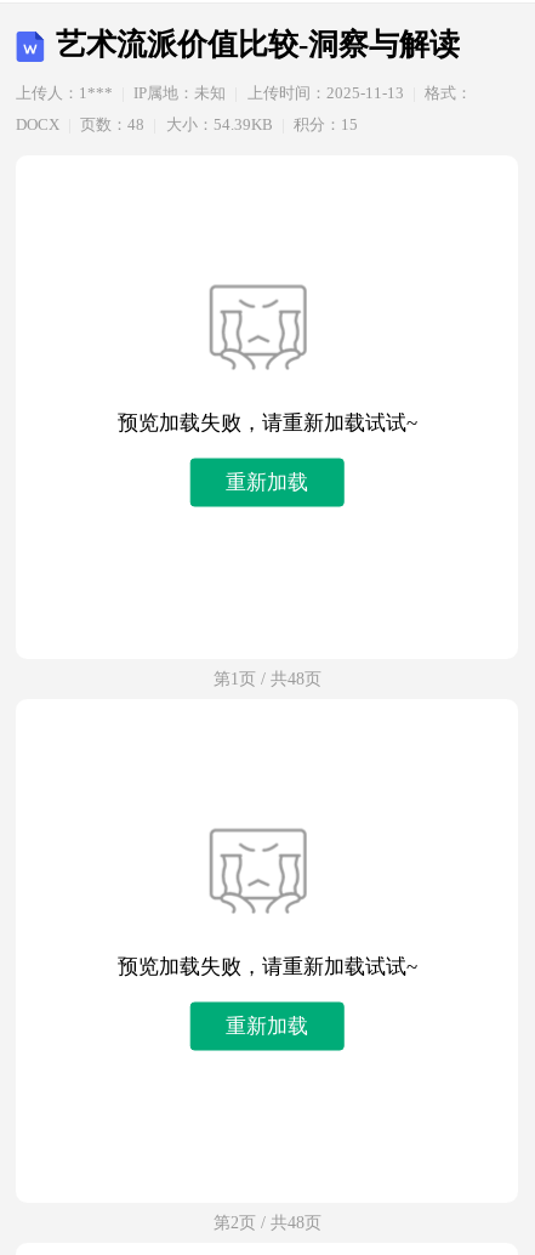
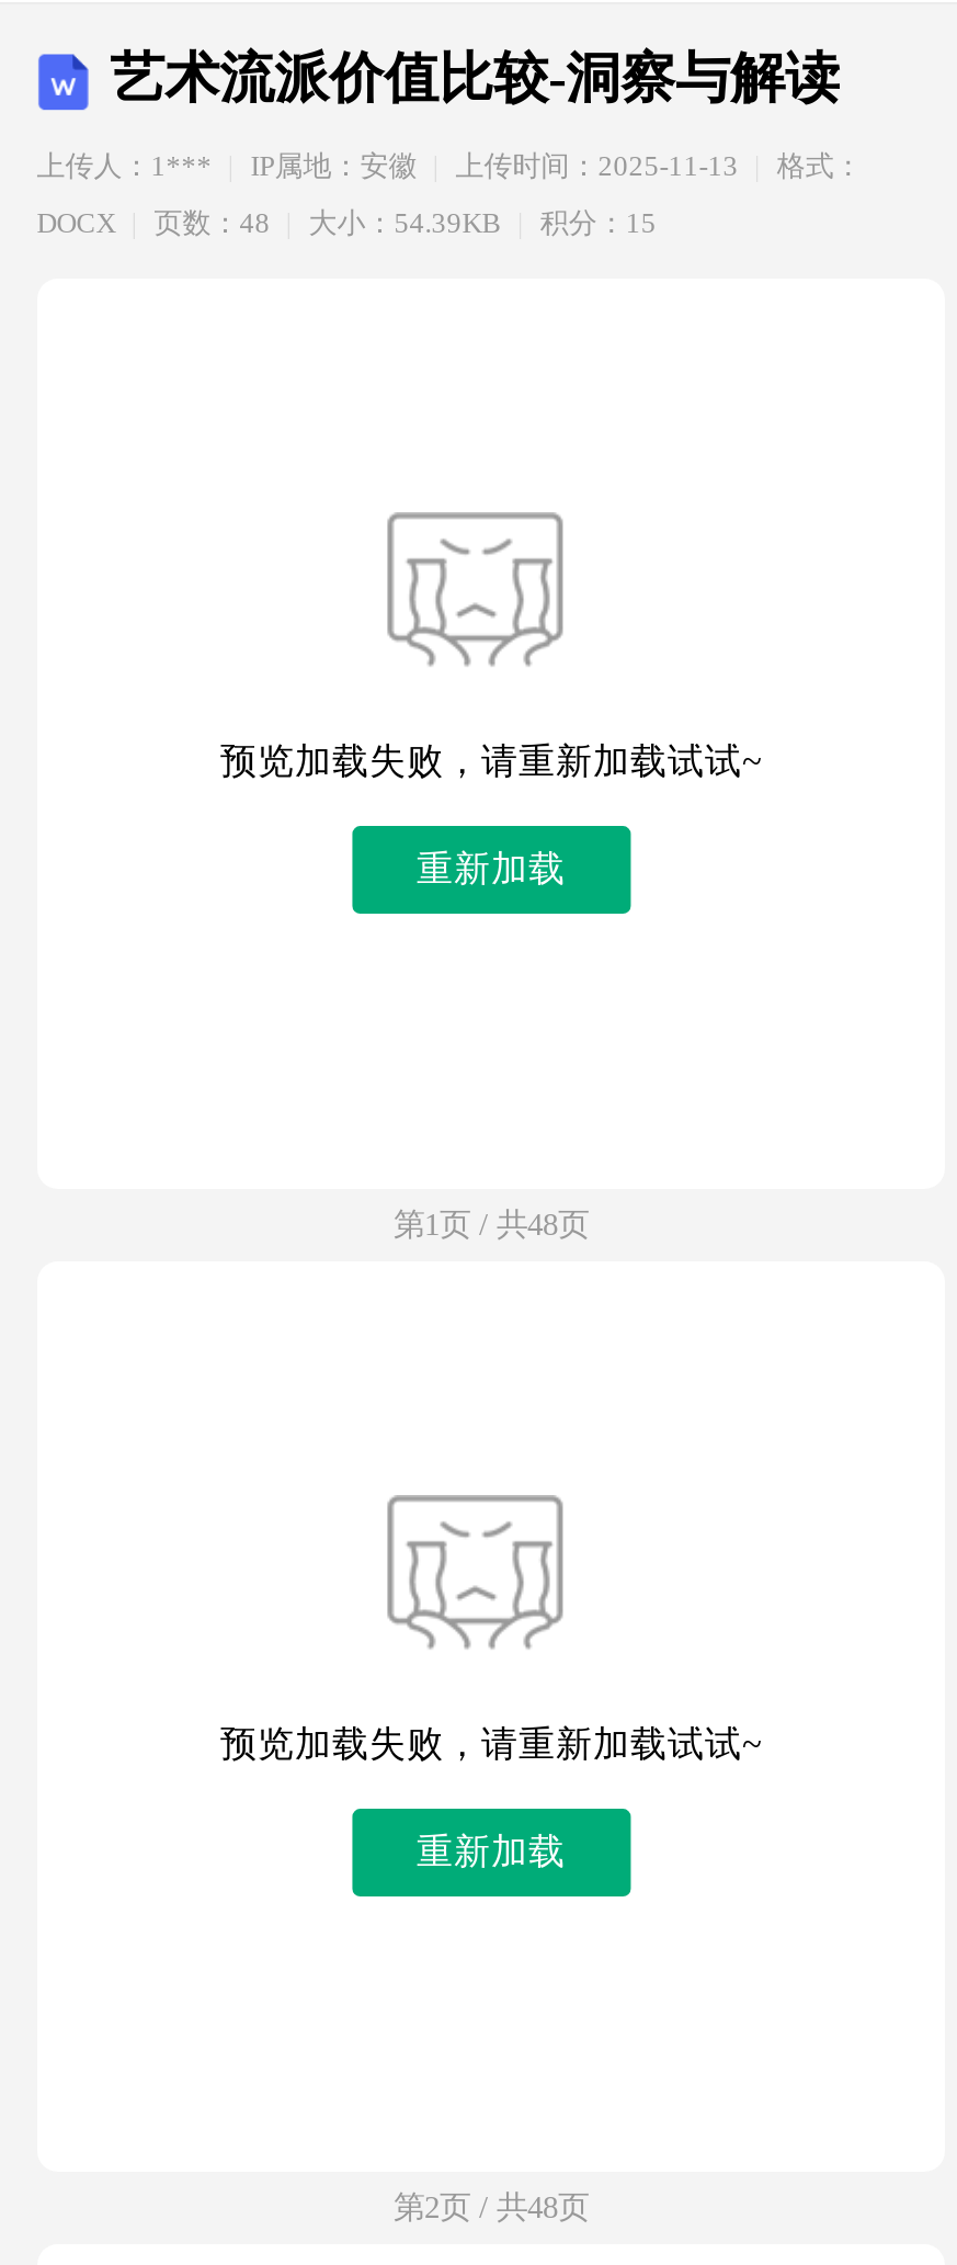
- IP属地：未知
+ IP属地：安徽
